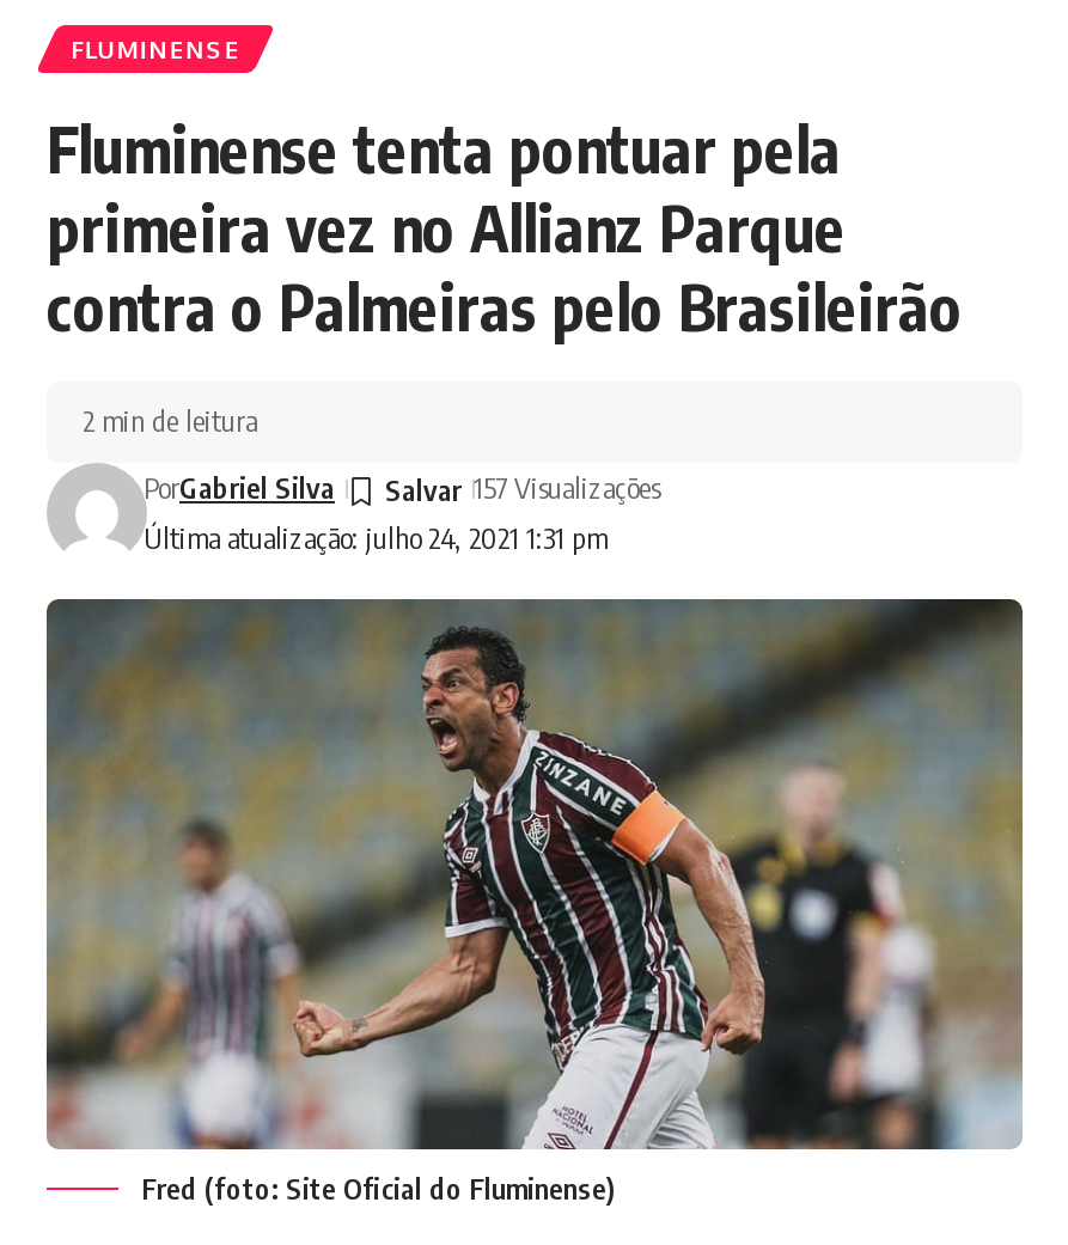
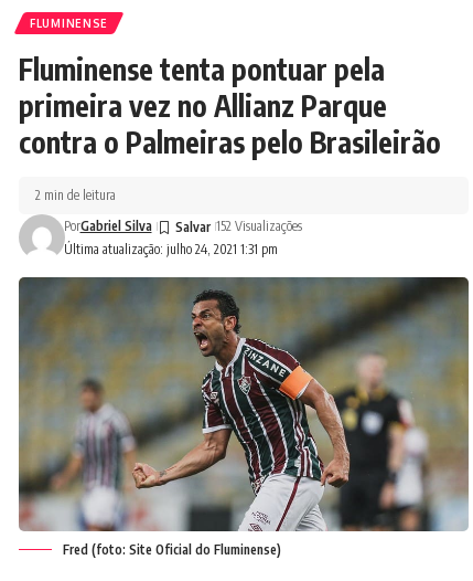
- 157 Visualizações
+ 152 Visualizações
